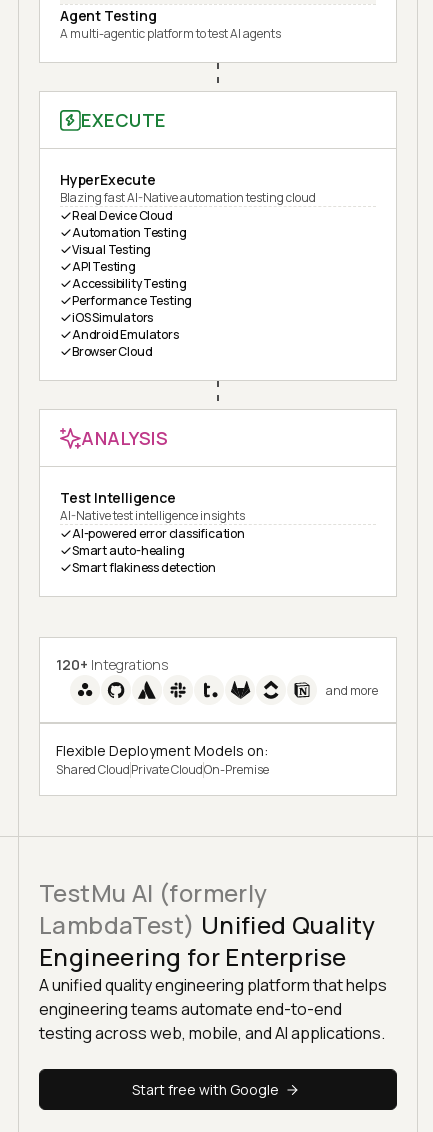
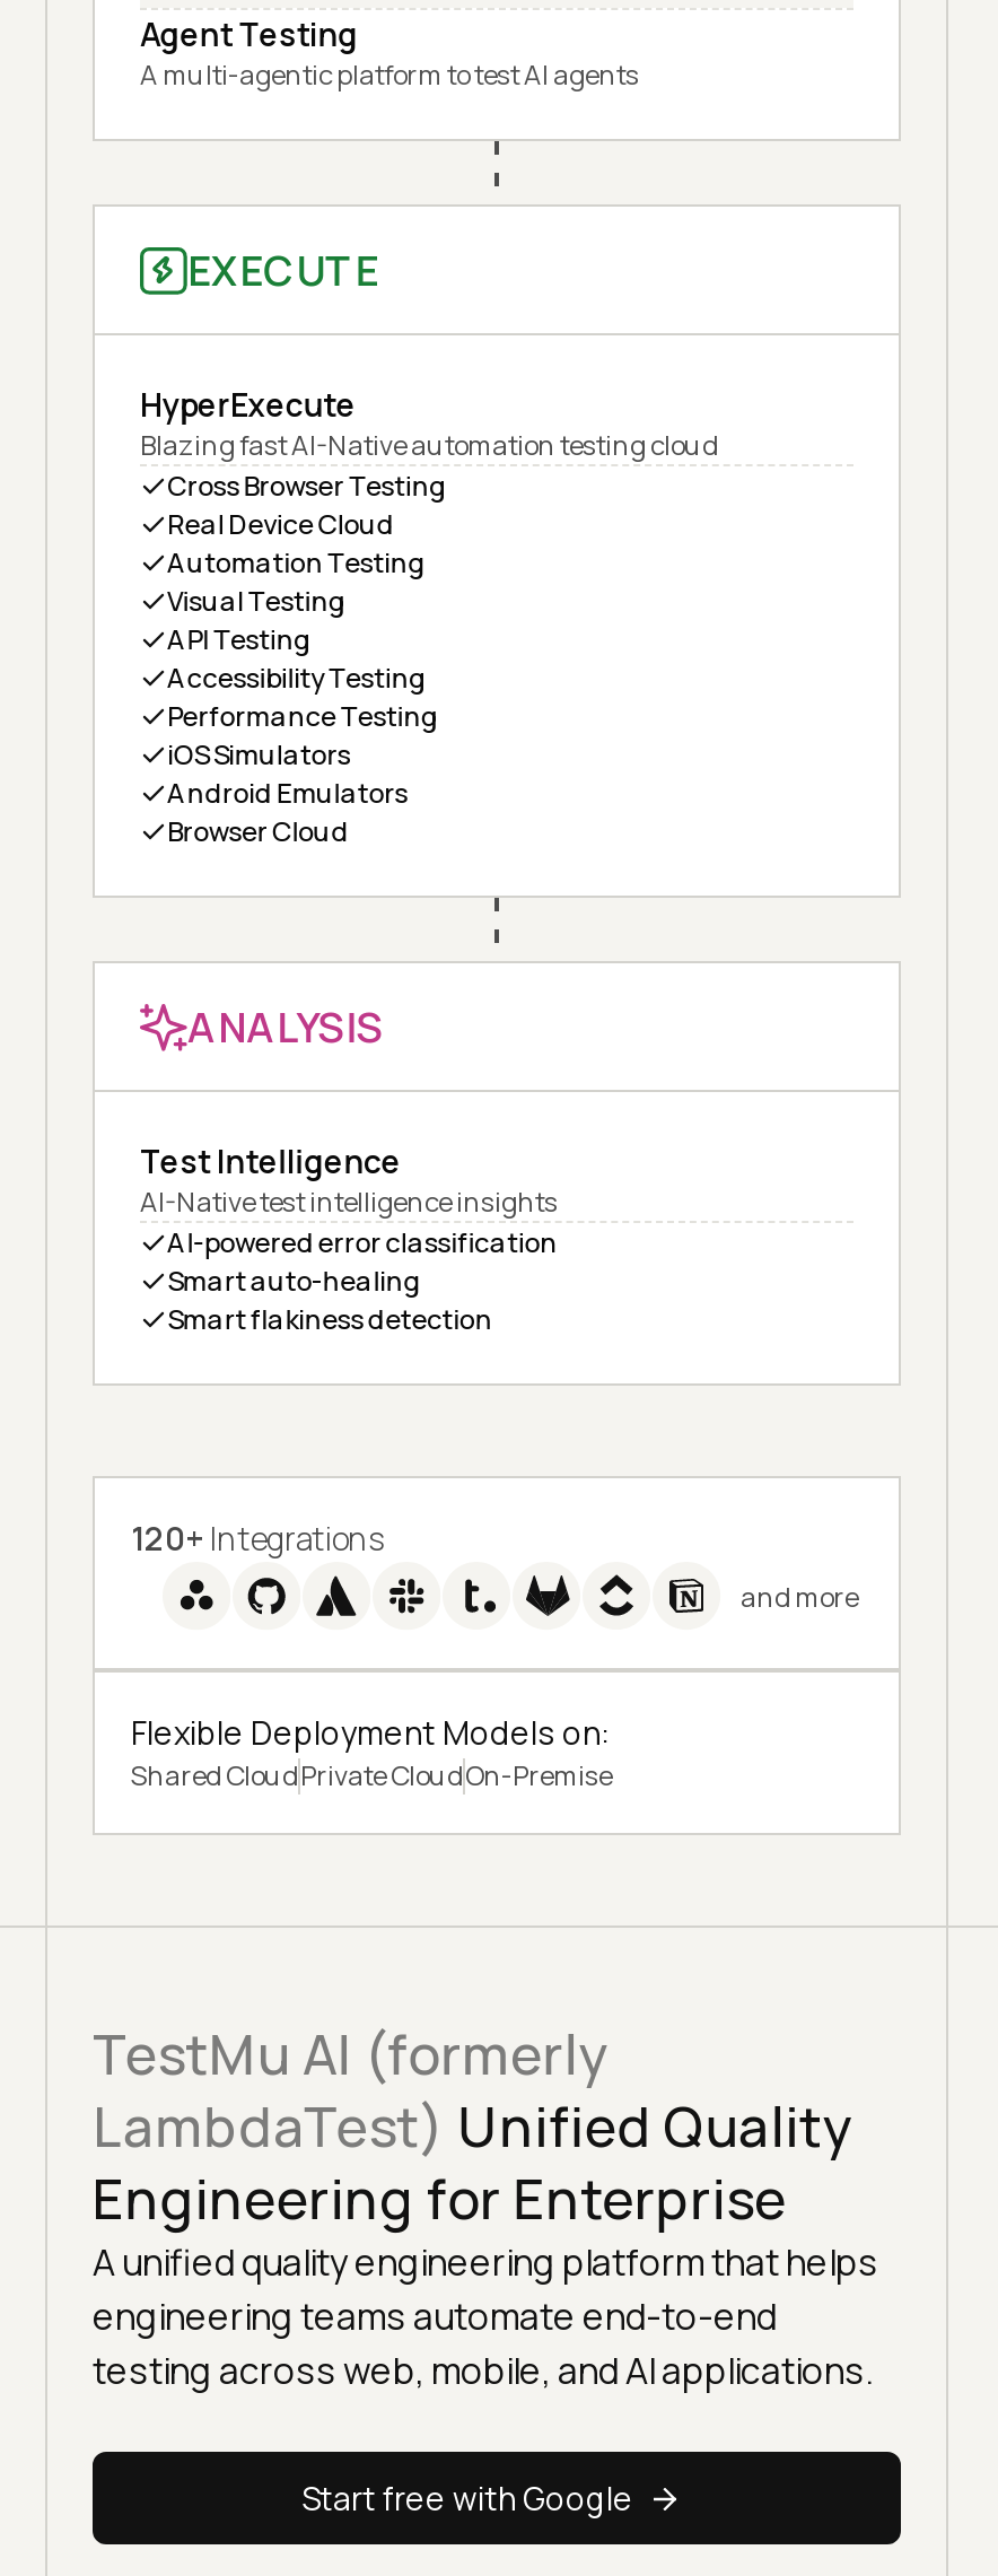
+ Cross Browser Testing
